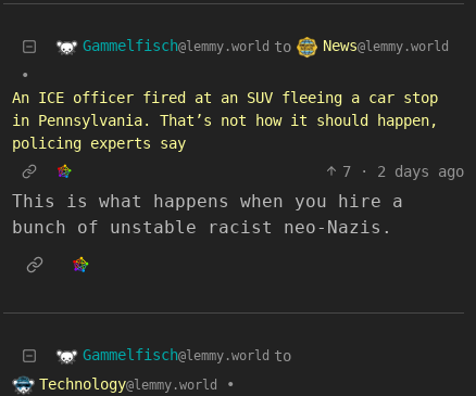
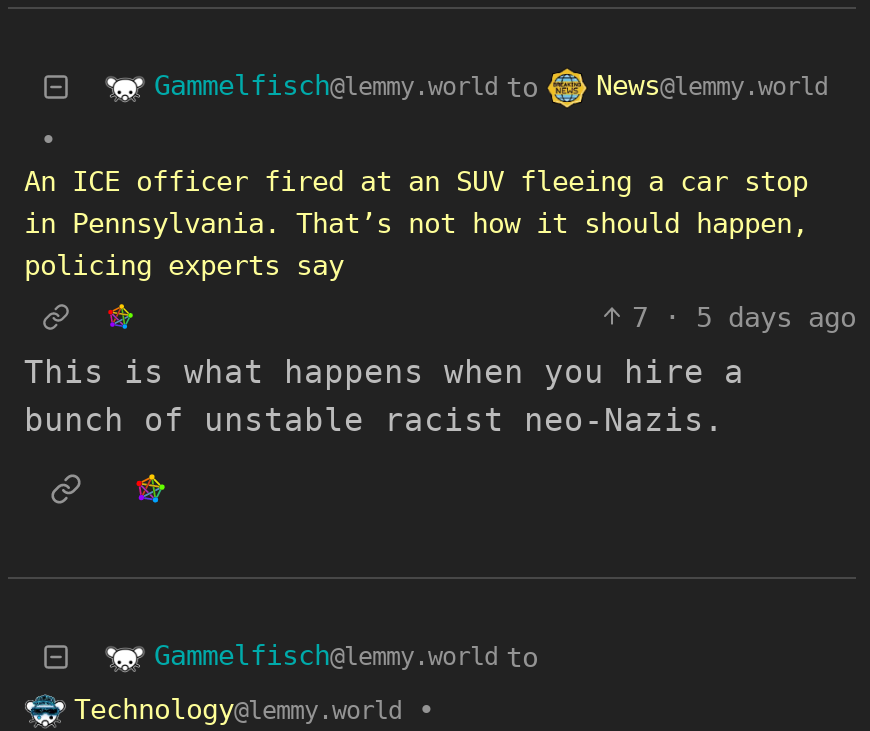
- 7 · 2 days ago
+ 7 · 5 days ago
